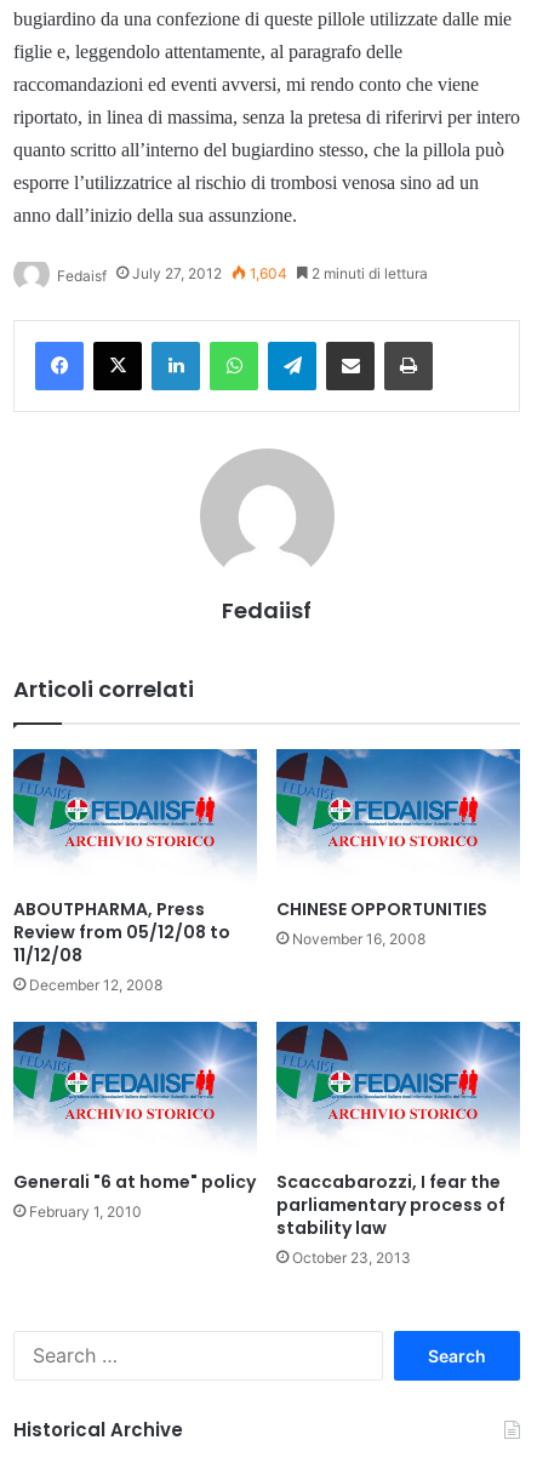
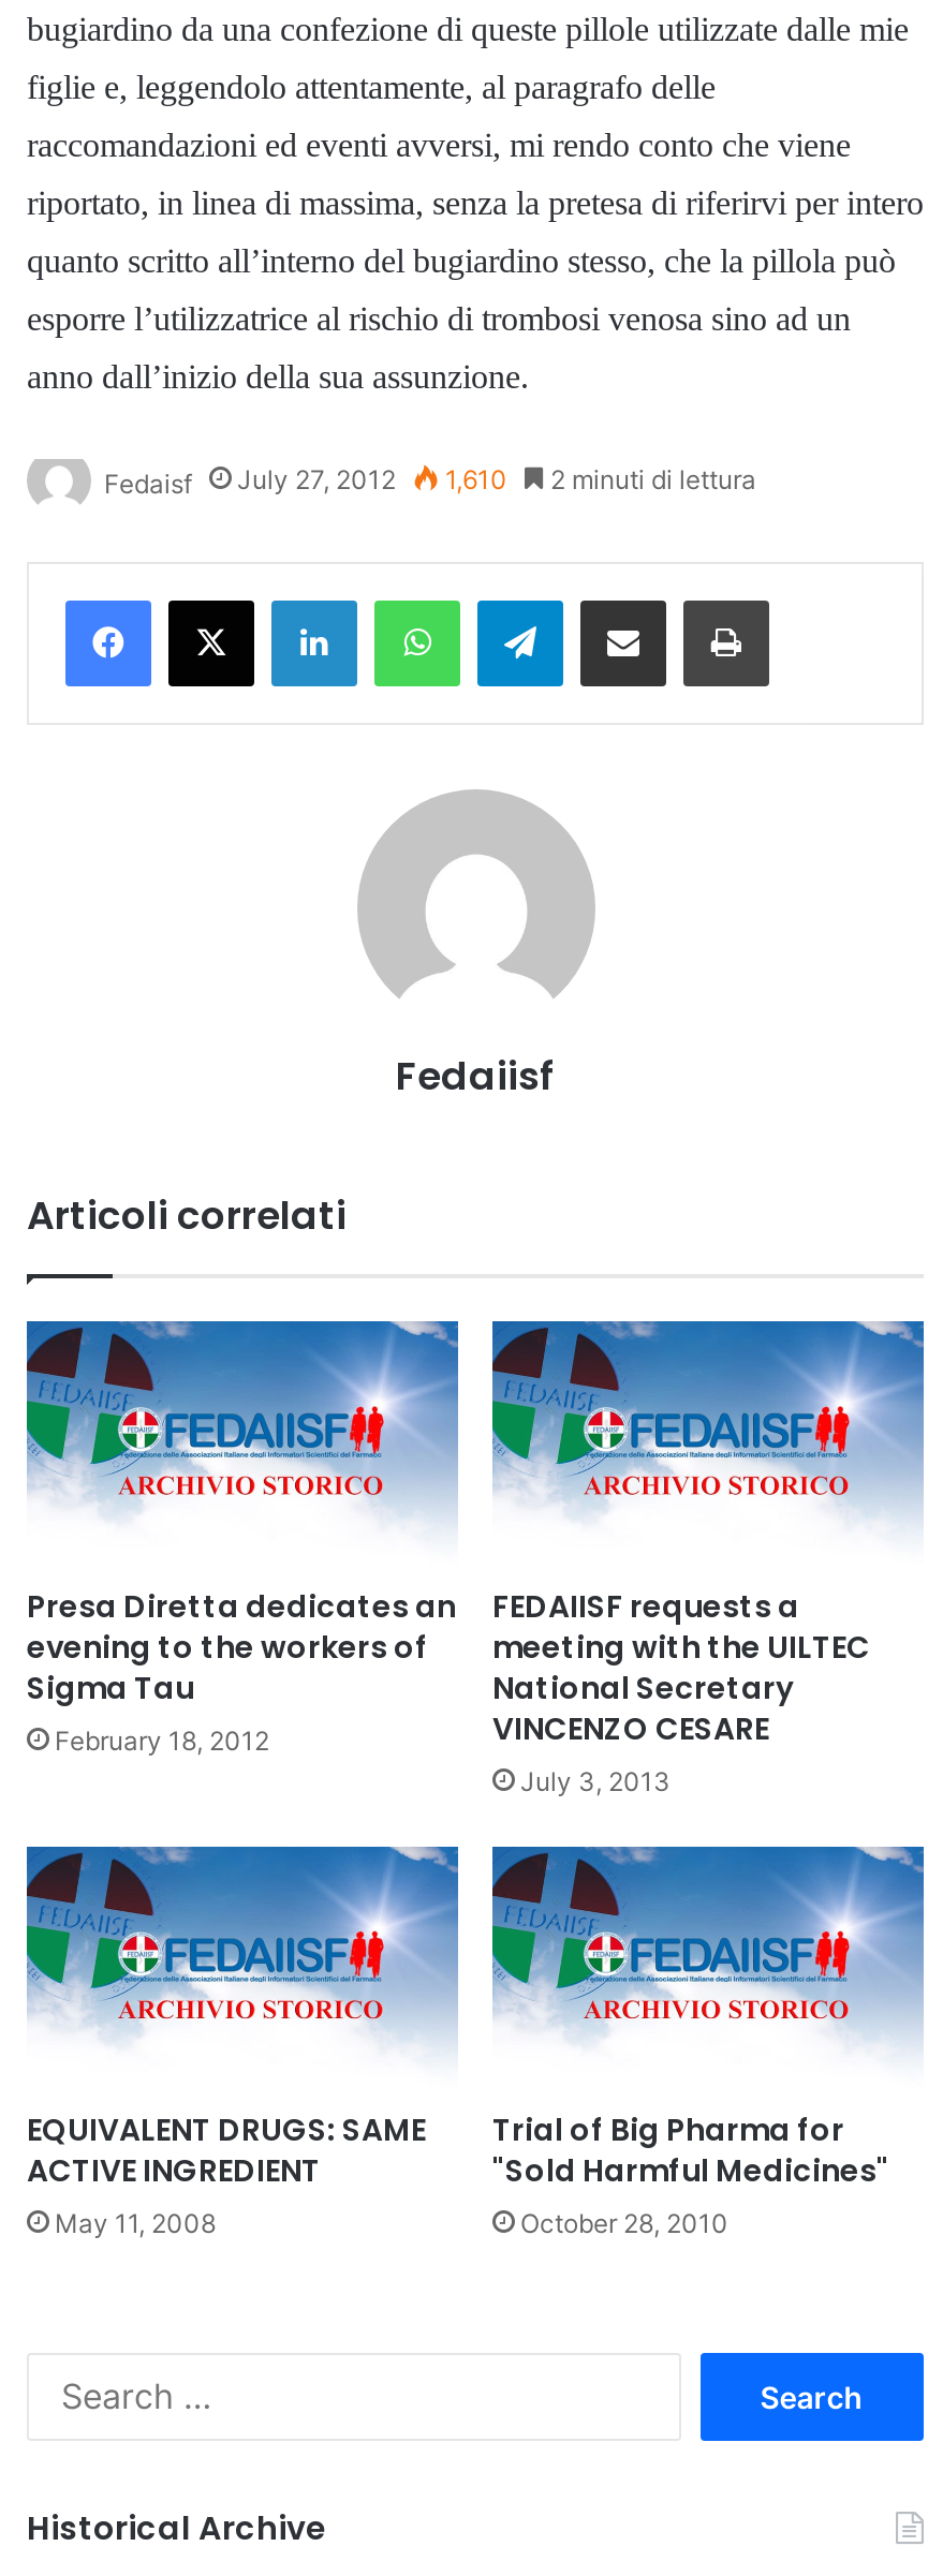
- Fedaisf July 27, 2012 1,604 2 minuti di lettura
+ Fedaisf July 27, 2012 1,610 2 minuti di lettura

- ABOUTPHARMA, Press
- Review from 05/12/08 to
- 11/12/08
- December 12, 2008
+ Presa Diretta dedicates an
+ evening to the workers of
+ Sigma Tau
+ February 18, 2012

- CHINESE OPPORTUNITIES
- November 16, 2008
+ FEDAIISF requests a
+ meeting with the UILTEC
+ National Secretary
+ VINCENZO CESARE
+ July 3, 2013

- [image]
- Generali "6 at home" policy
- February 1, 2010
+ [image]
+ EQUIVALENT DRUGS: SAME
+ ACTIVE INGREDIENT
+ May 11, 2008

- [image]
- Scaccabarozzi, I fear the
- parliamentary process of
- stability law
- October 23, 2013
+ [image]
+ Trial of Big Pharma for
+ "Sold Harmful Medicines"
+ October 28, 2010
